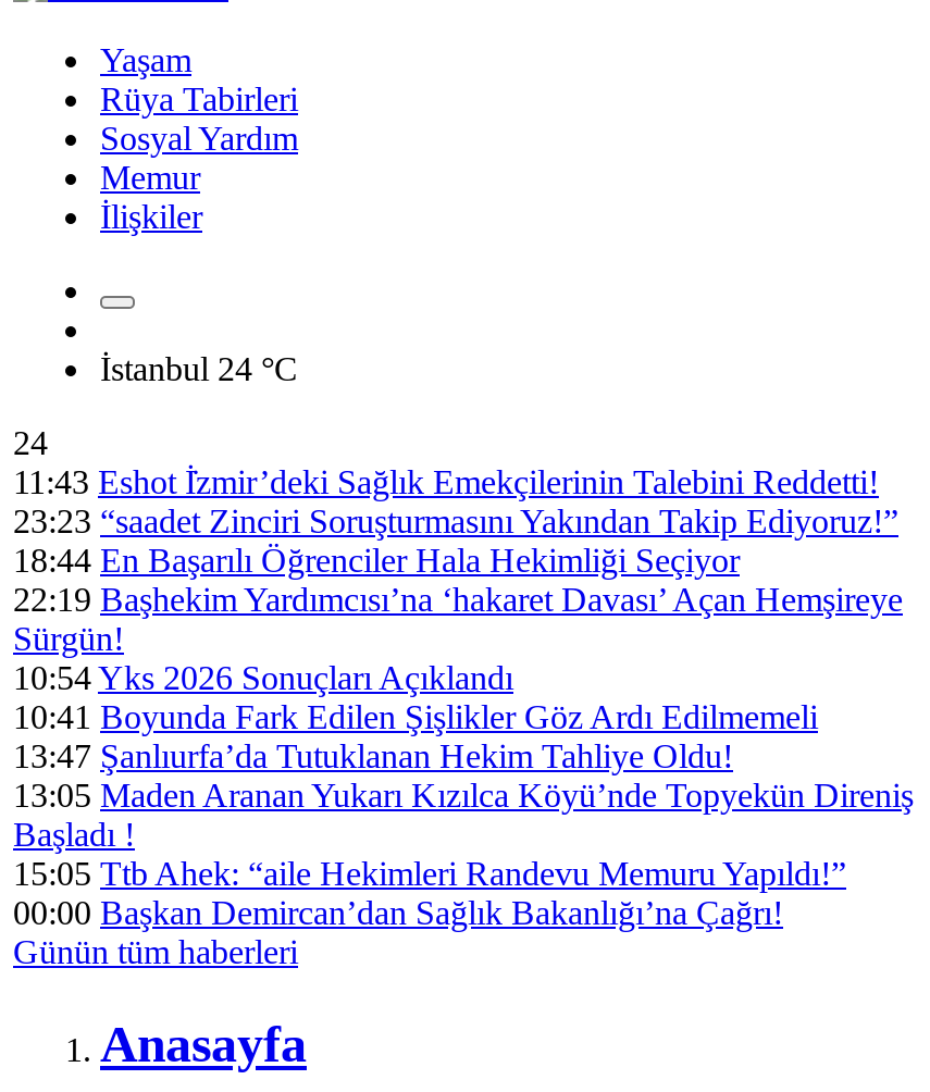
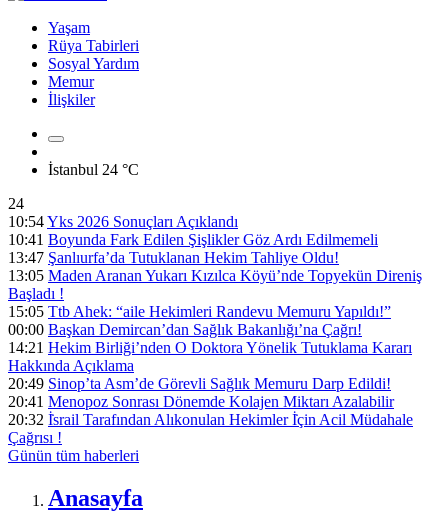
- 11:43 Eshot İ̇zmir’deki Sağlık Emekçilerinin Talebini Reddetti!
- 23:23 “saadet Zinciri Soruşturmasını Yakından Takip Ediyoruz!”
- 18:44 En Başarılı Öğrenciler Hala Hekimliği Seçiyor
- 22:19 Başhekim Yardımcısı’na ‘hakaret Davası’ Açan Hemşireye
- Sürgün!

moved up: 10:54 Yks 2026 Sonuçları Açıklandı | 10:41 Boyunda Fark Edilen Şişlikler Göz Ardı Edilmemeli | 13:47 Şanlıurfa’da Tutuklanan Hekim Tahliye Oldu! | 13:05 Maden Aranan Yukarı Kızılca Köyü’nde Topyekün Direniş | Başladı ! | 15:05 Ttb Ahek: “aile Hekimleri Randevu Memuru Yapıldı!” | 00:00 Başkan Demircan’dan Sağlık Bakanlığı’na Çağrı!

+ 14:21 Hekim Birliği’nden O Doktora Yönelik Tutuklama Kararı
+ Hakkında Açıklama
+ 20:49 Sinop’ta Asm’de Görevli Sağlık Memuru Darp Edildi!
+ 20:41 Menopoz Sonrası Dönemde Kolajen Miktarı Azalabilir
+ 20:32 İ̇srail Tarafından Alıkonulan Hekimler İ̇çin Acil Müdahale
+ Çağrısı !
